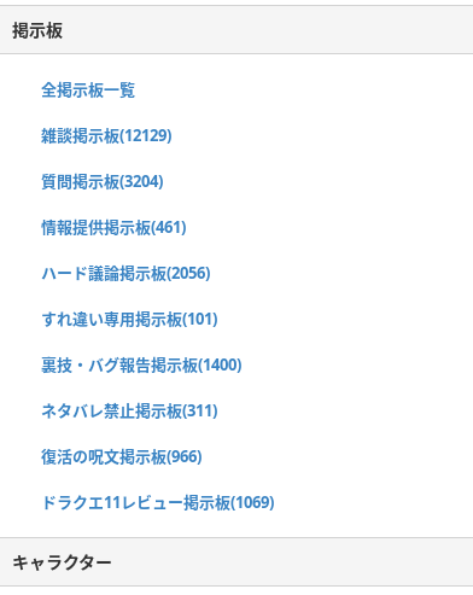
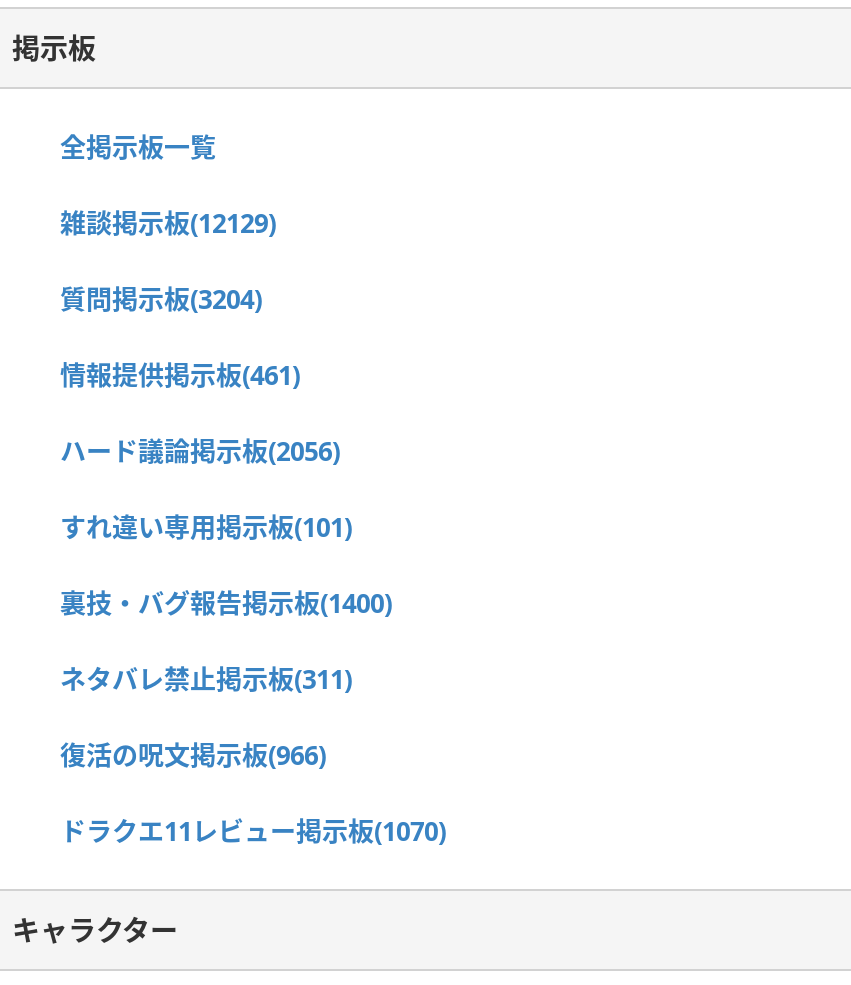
- ドラクエ11レビュー掲示板(1069)
+ ドラクエ11レビュー掲示板(1070)
